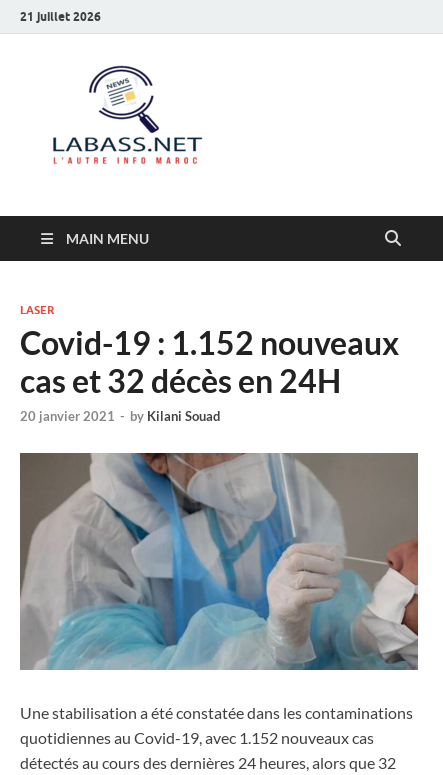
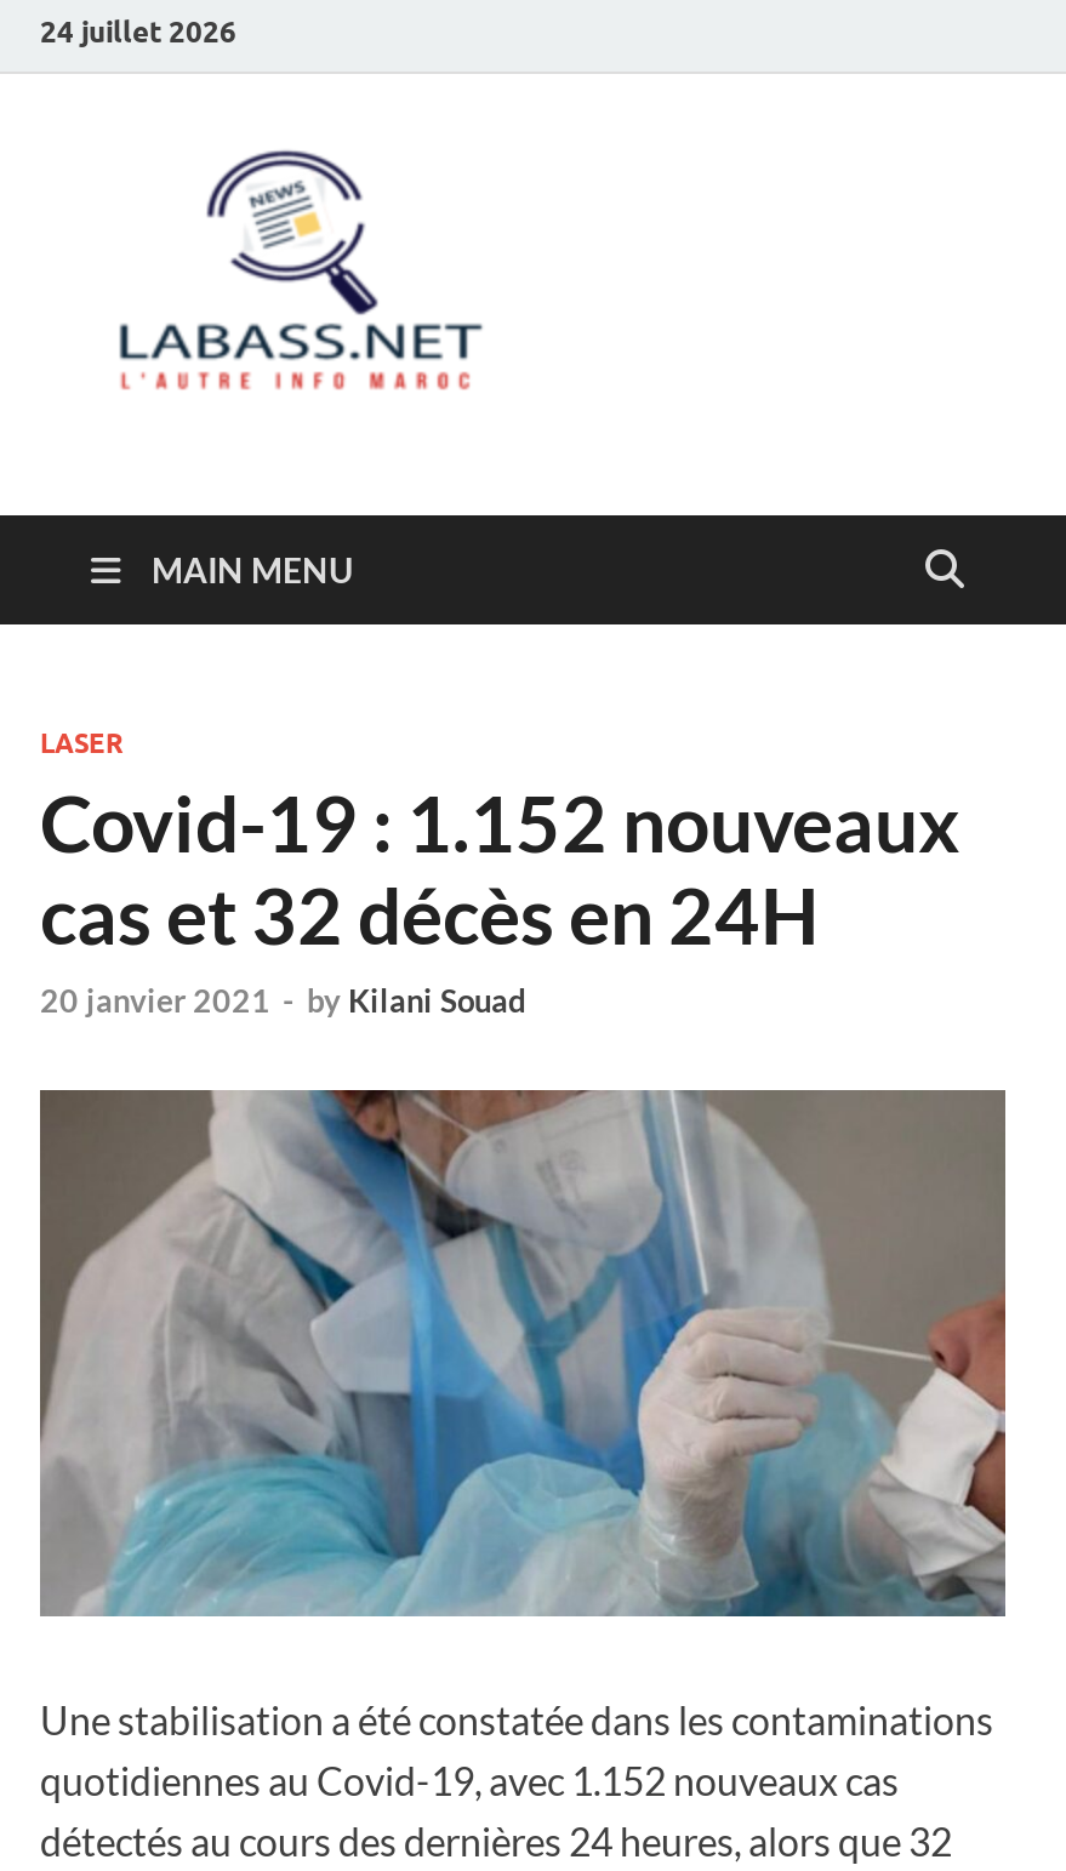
- 21 juillet 2026
+ 24 juillet 2026
